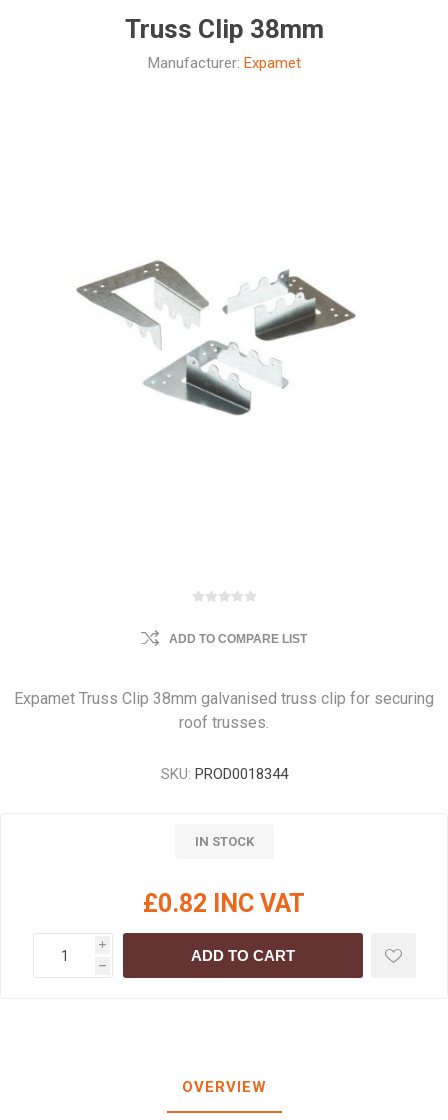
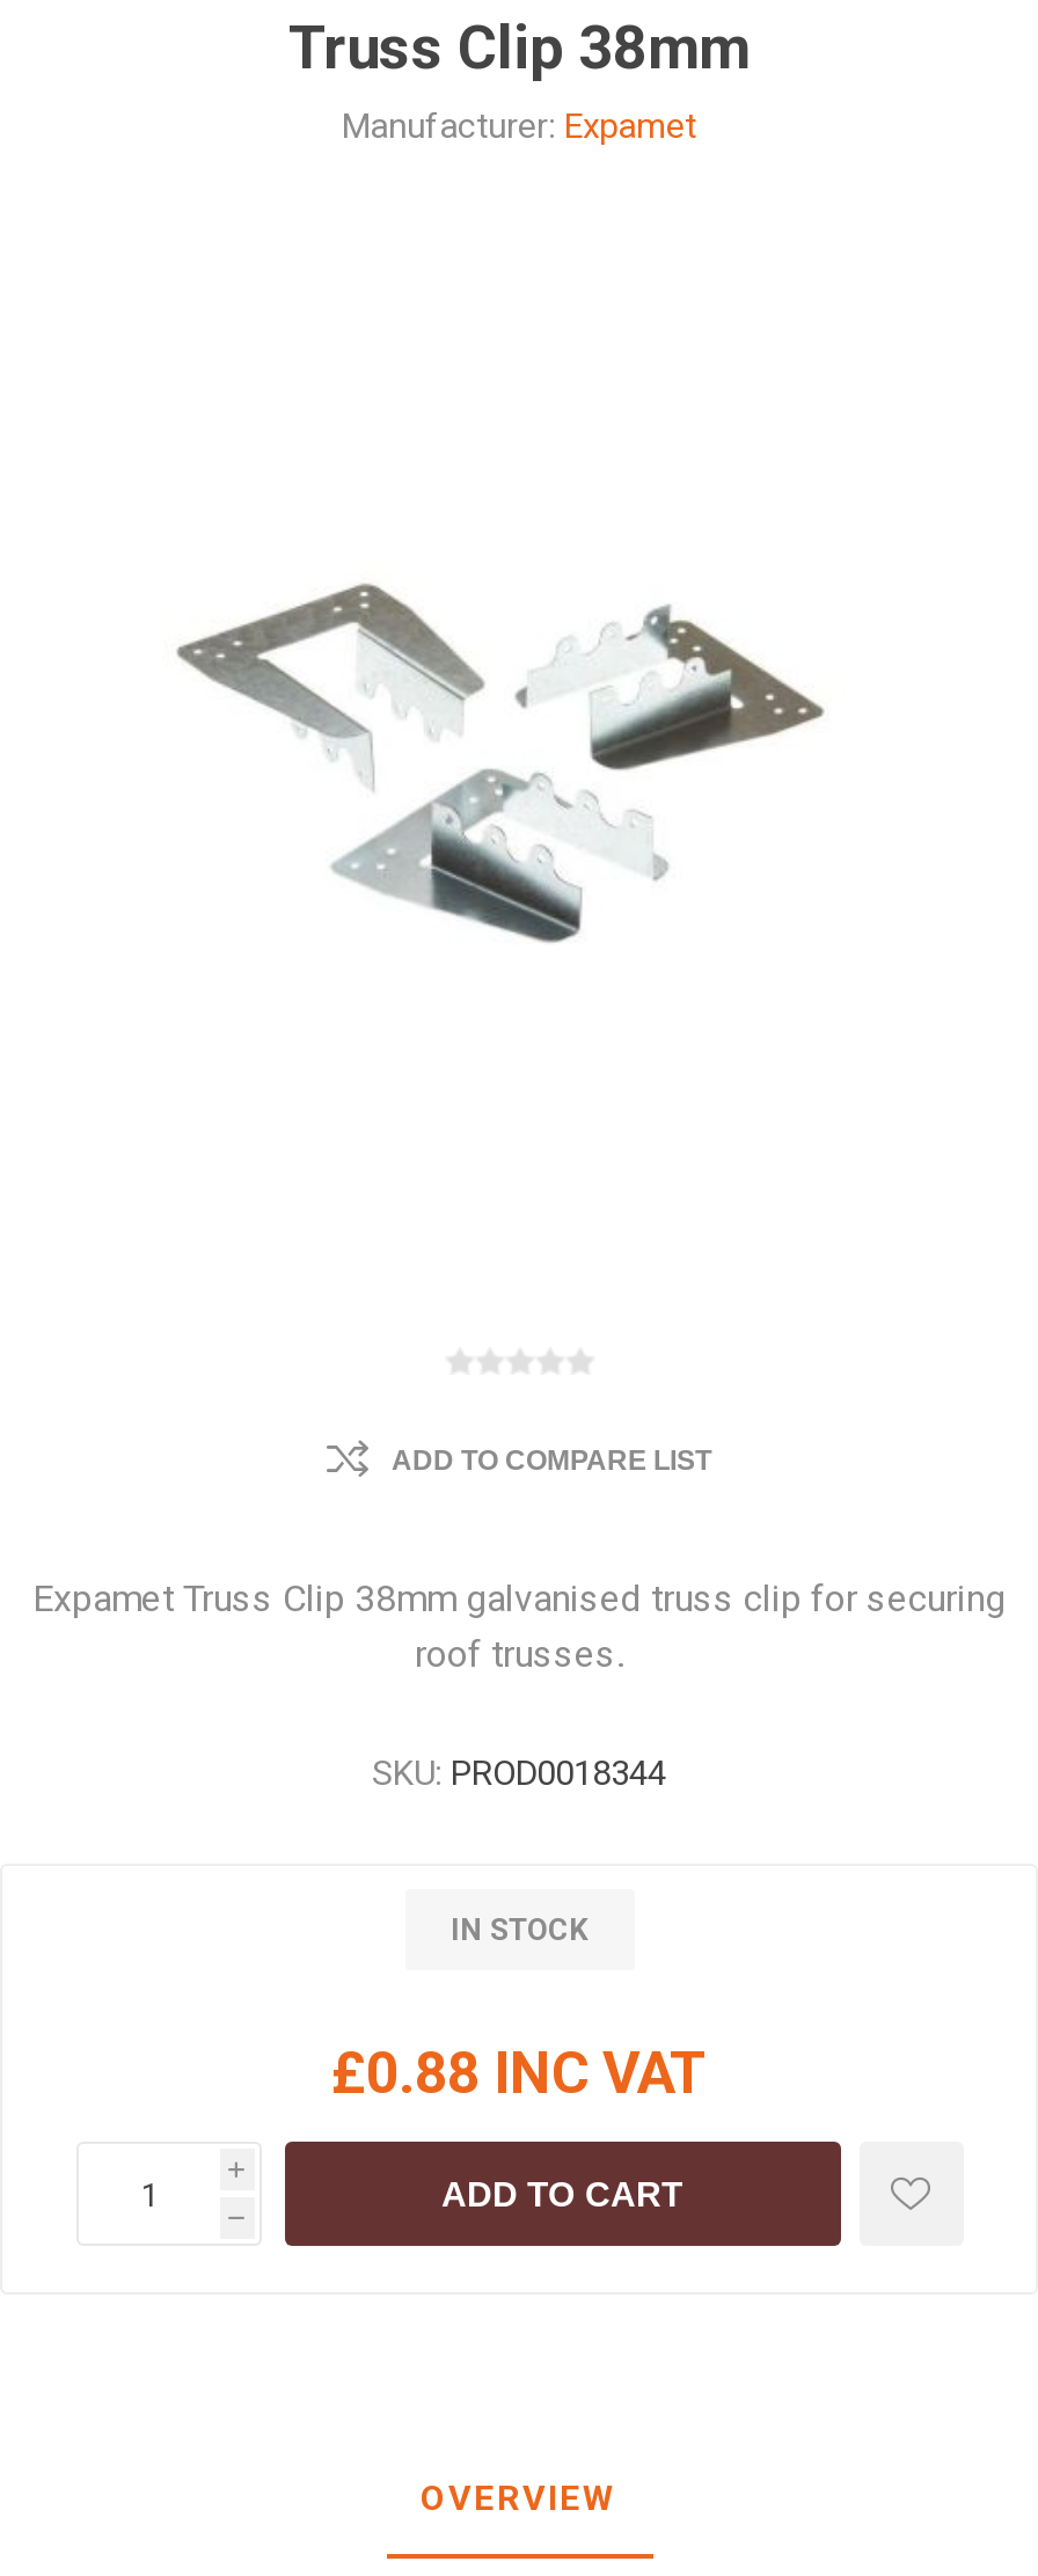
- £0.82 INC VAT
+ £0.88 INC VAT
